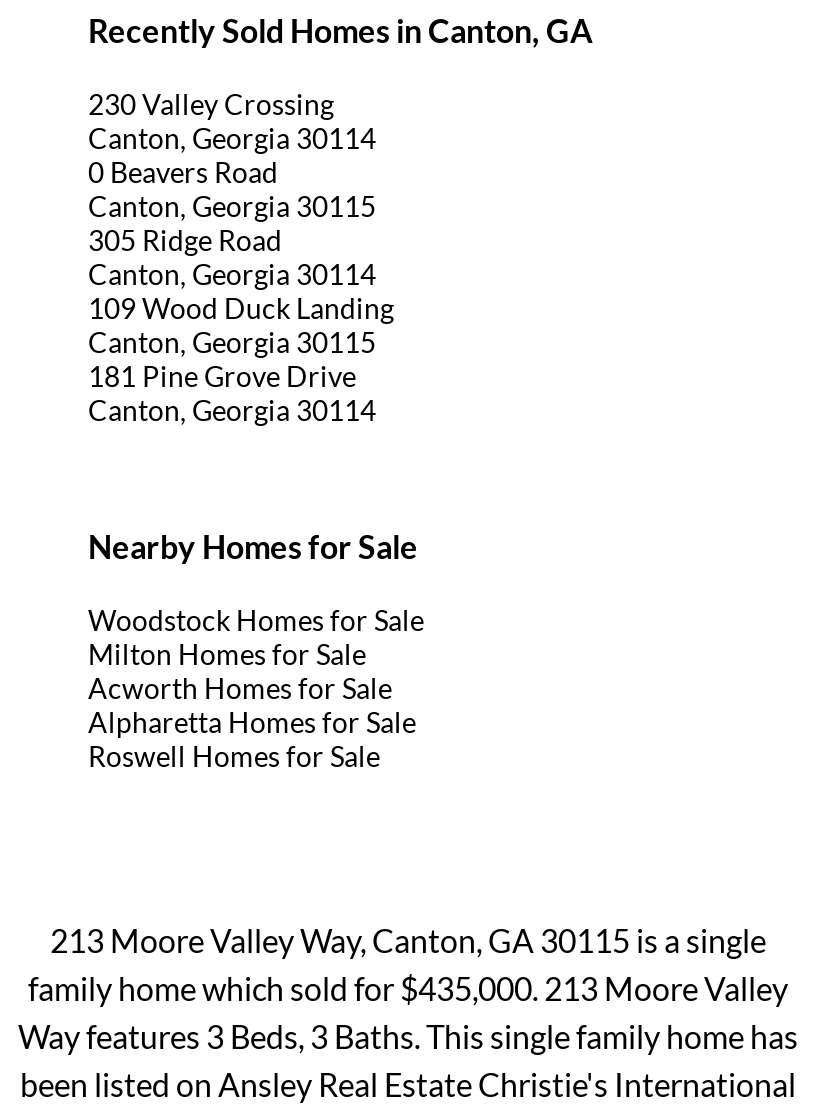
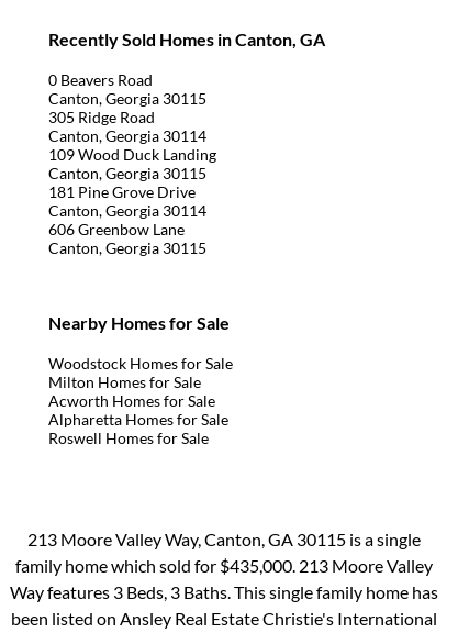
- 230 Valley Crossing
- Canton, Georgia 30114

moved up: 0 Beavers Road | Canton, Georgia 30115 | 305 Ridge Road | Canton, Georgia 30114 | 109 Wood Duck Landing | Canton, Georgia 30115 | 181 Pine Grove Drive | Canton, Georgia 30114

+ 606 Greenbow Lane
+ Canton, Georgia 30115
